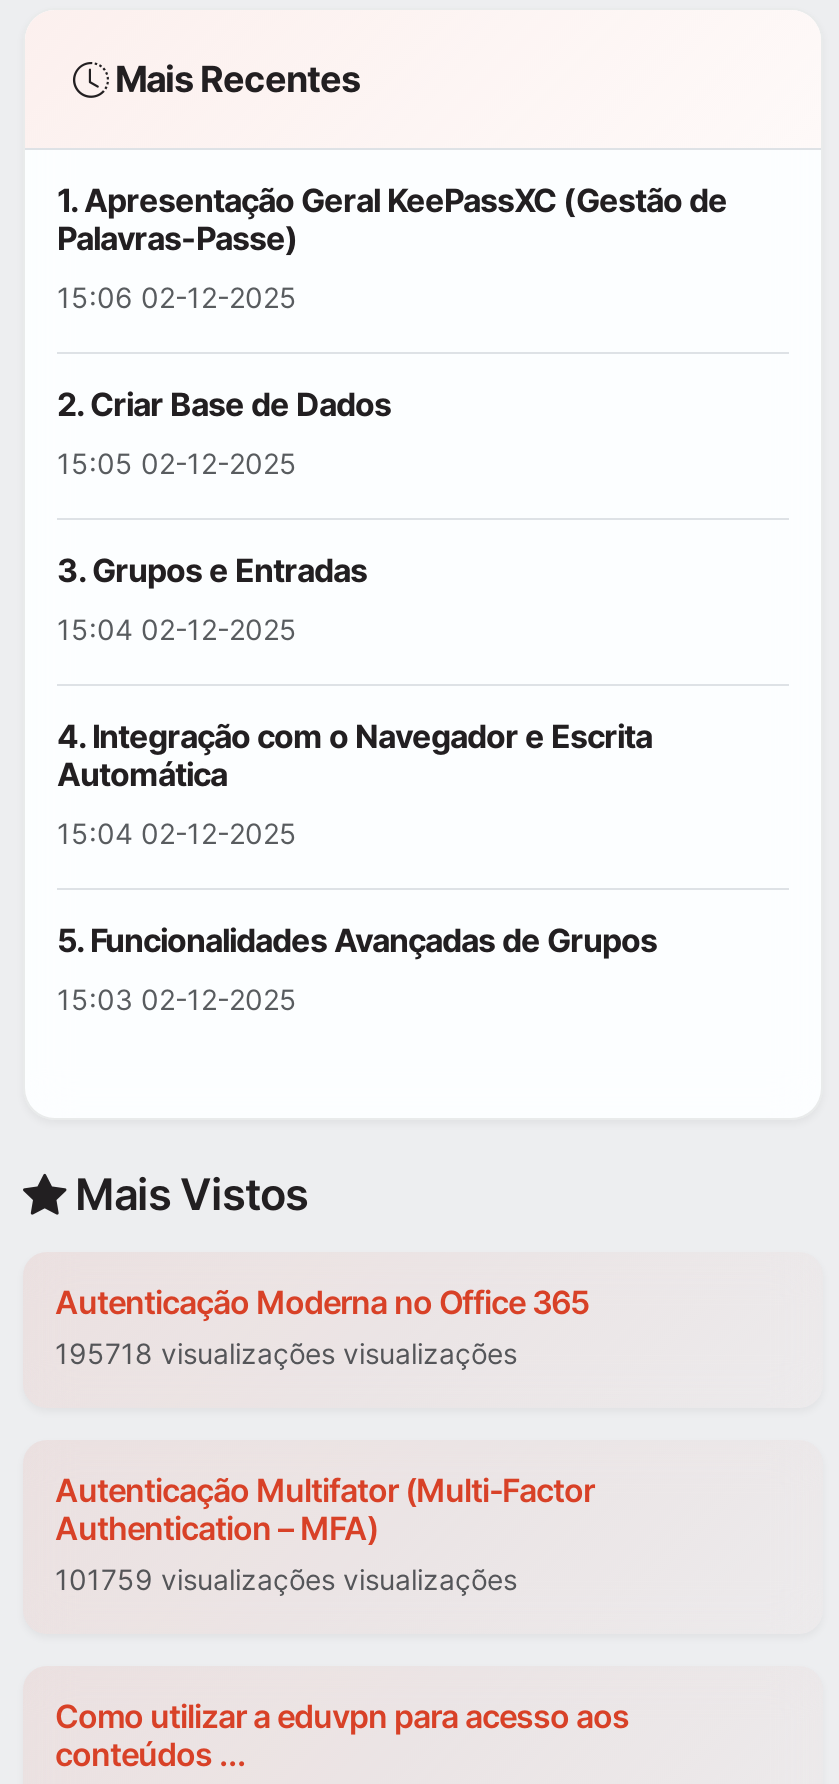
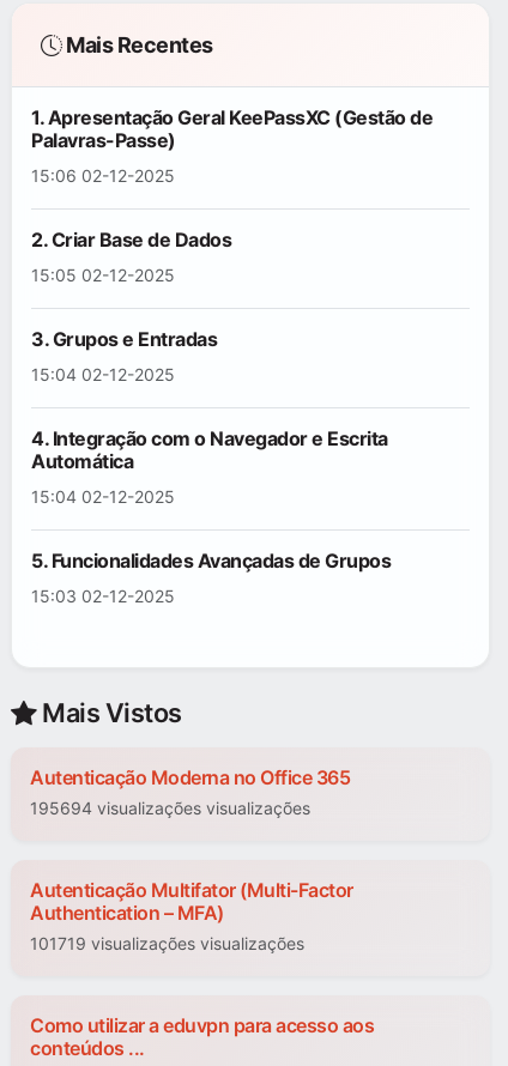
- 195718 visualizações visualizações
+ 195694 visualizações visualizações

- 101759 visualizações visualizações
+ 101719 visualizações visualizações
